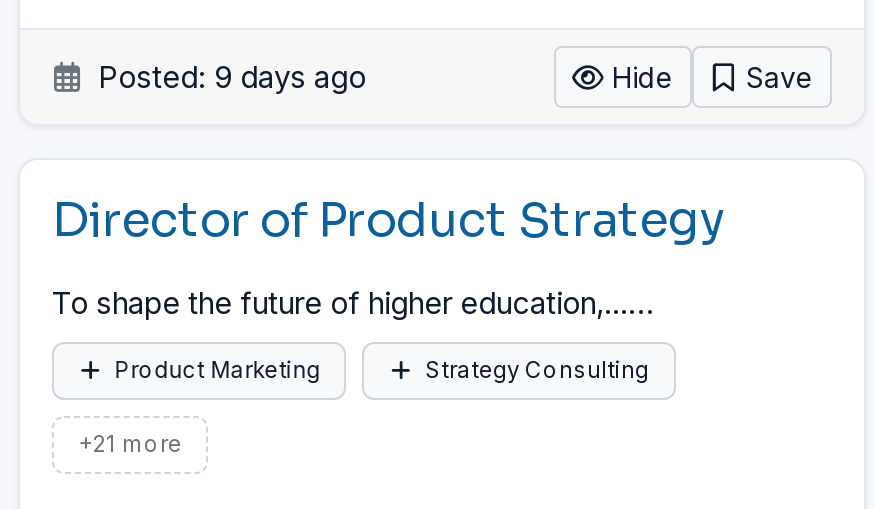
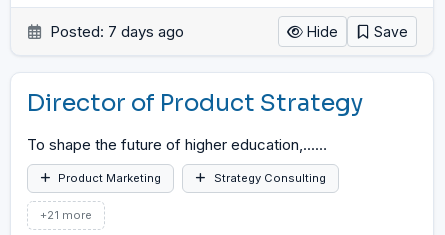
- Posted: 9 days ago
+ Posted: 7 days ago
